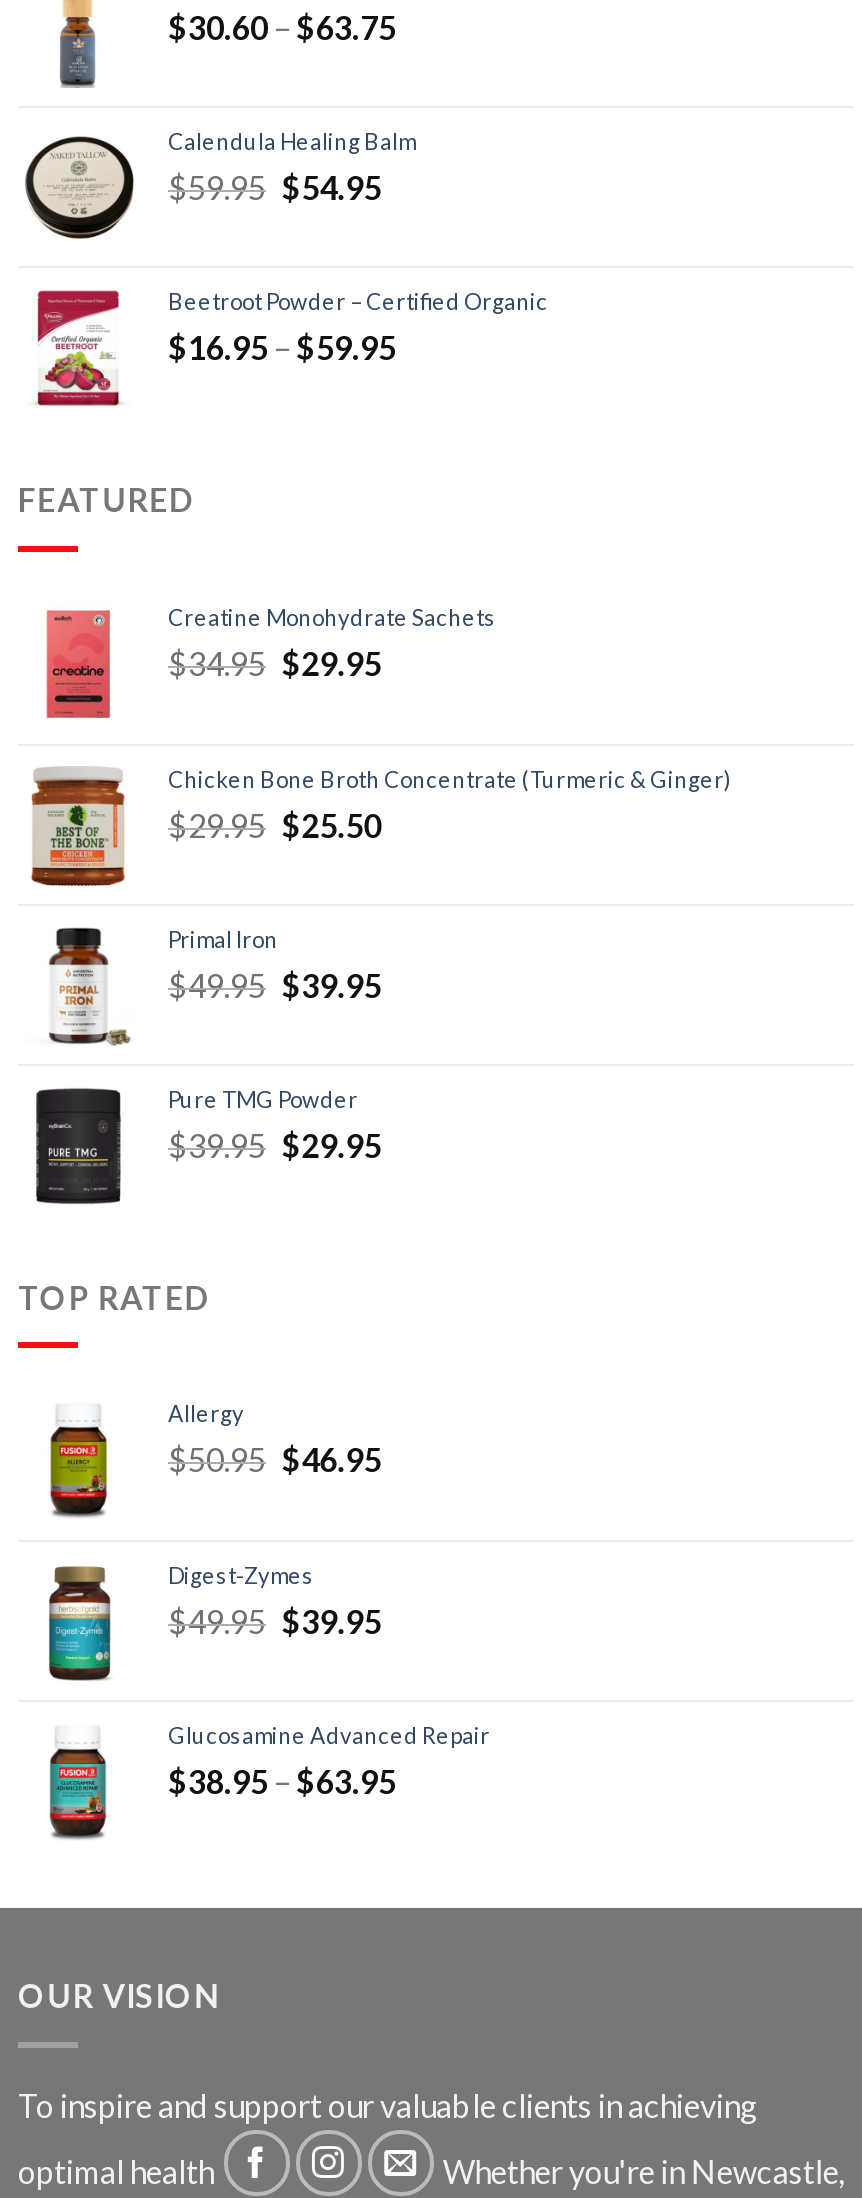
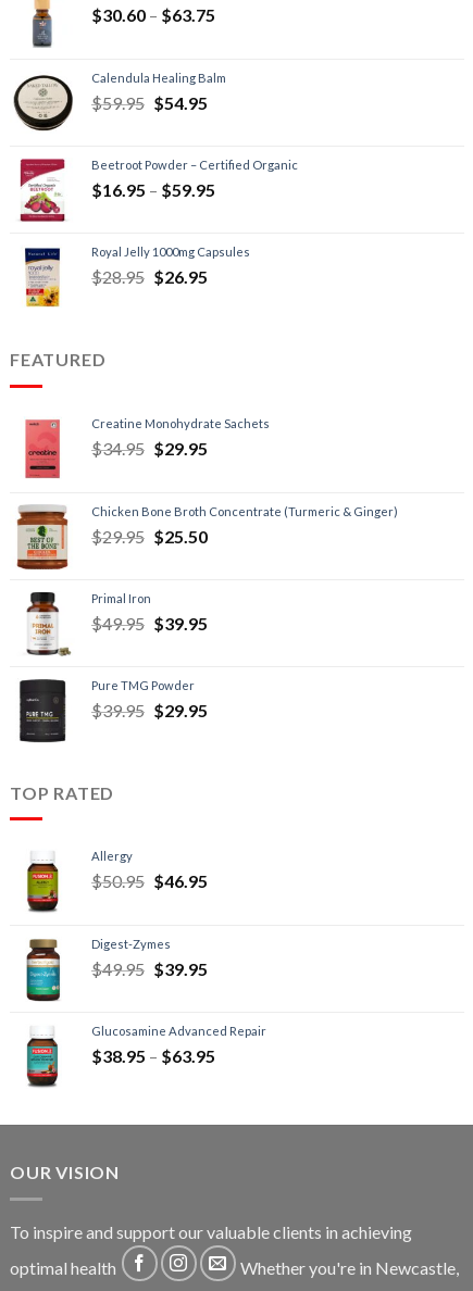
+ [image]
+ Royal Jelly 1000mg Capsules
+ $28.95 $26.95
